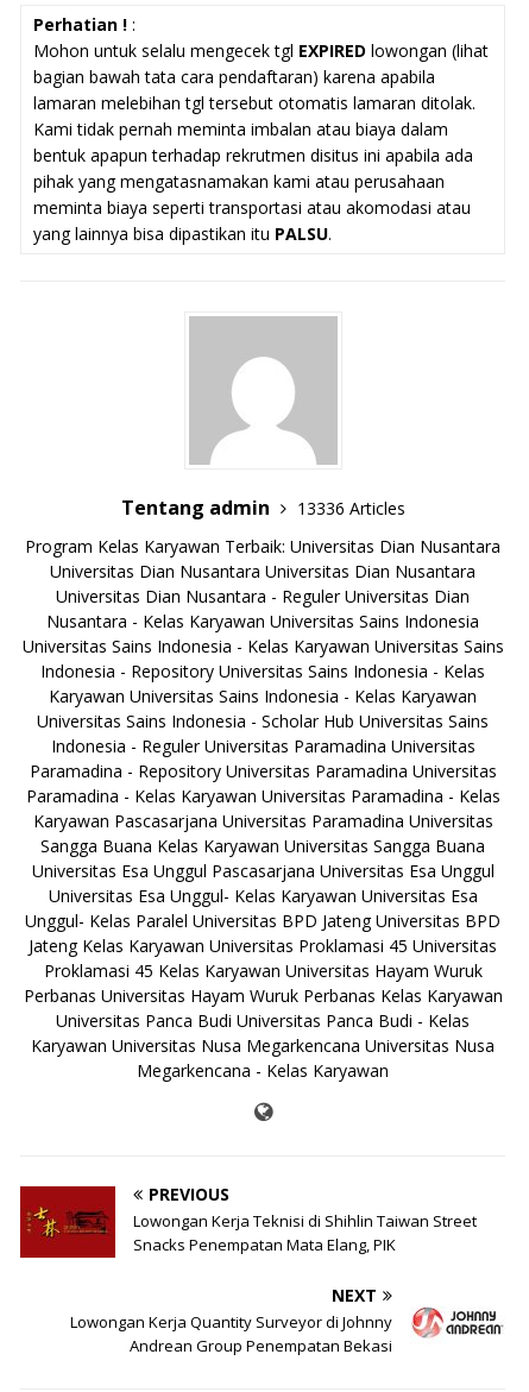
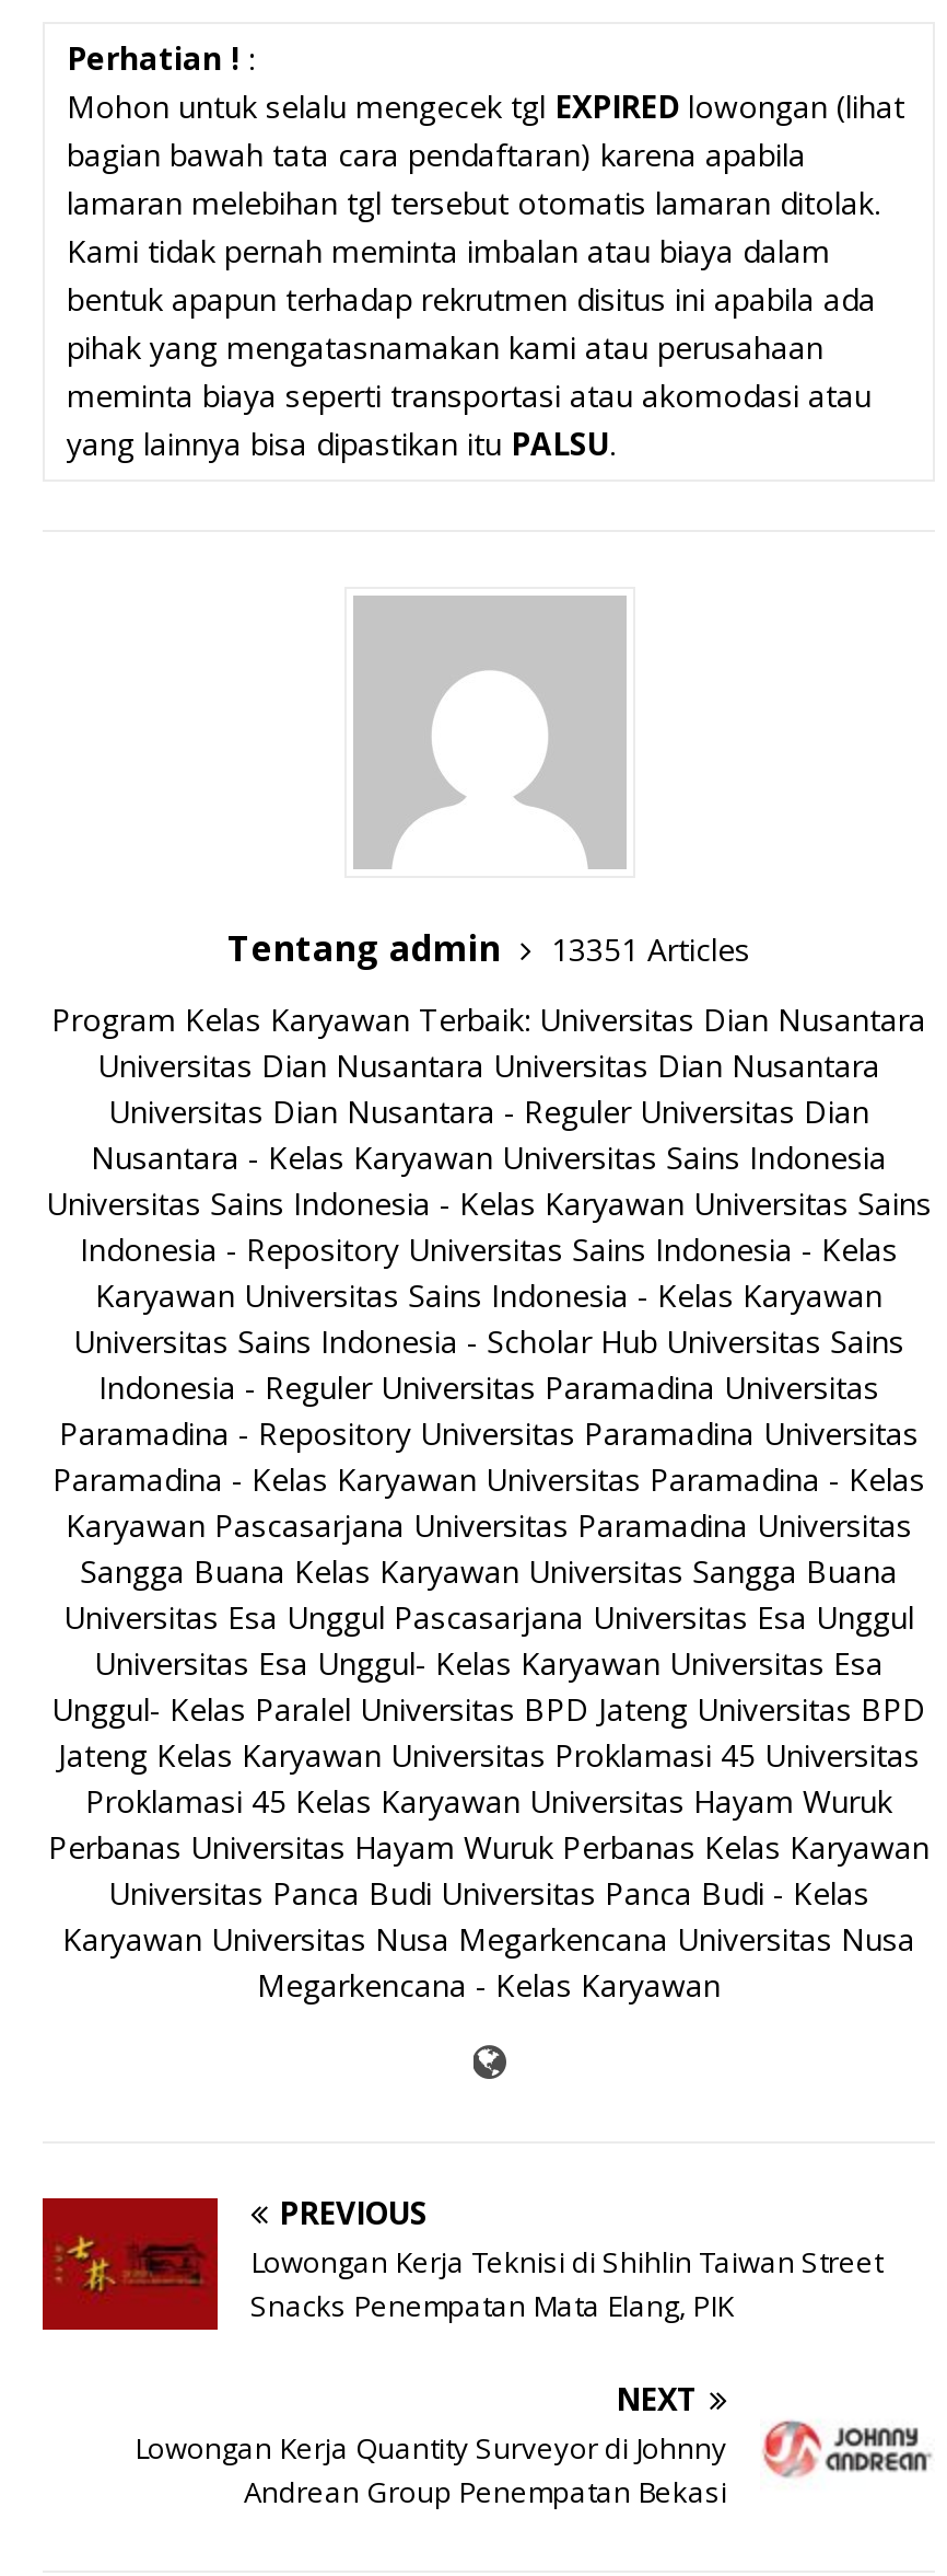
- Tentang admin 13336 Articles
+ Tentang admin 13351 Articles
